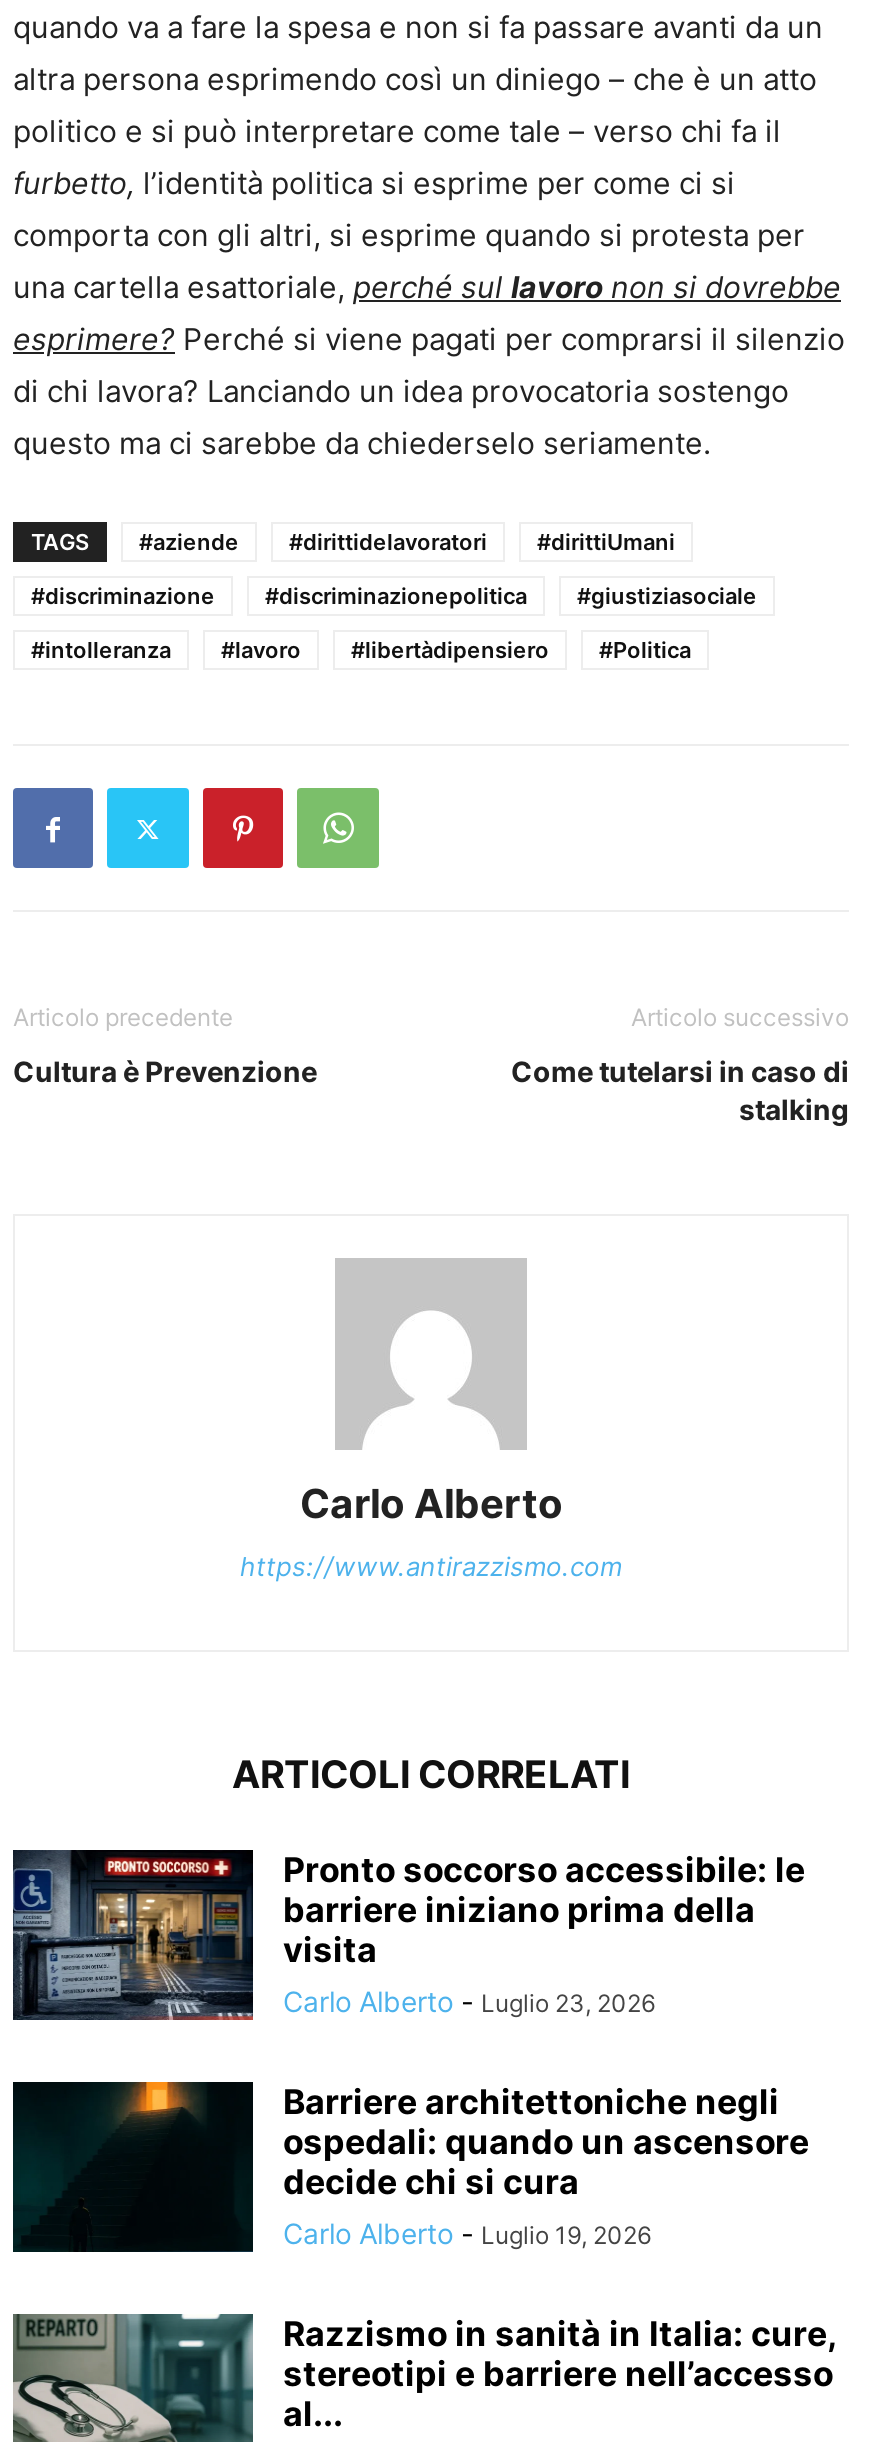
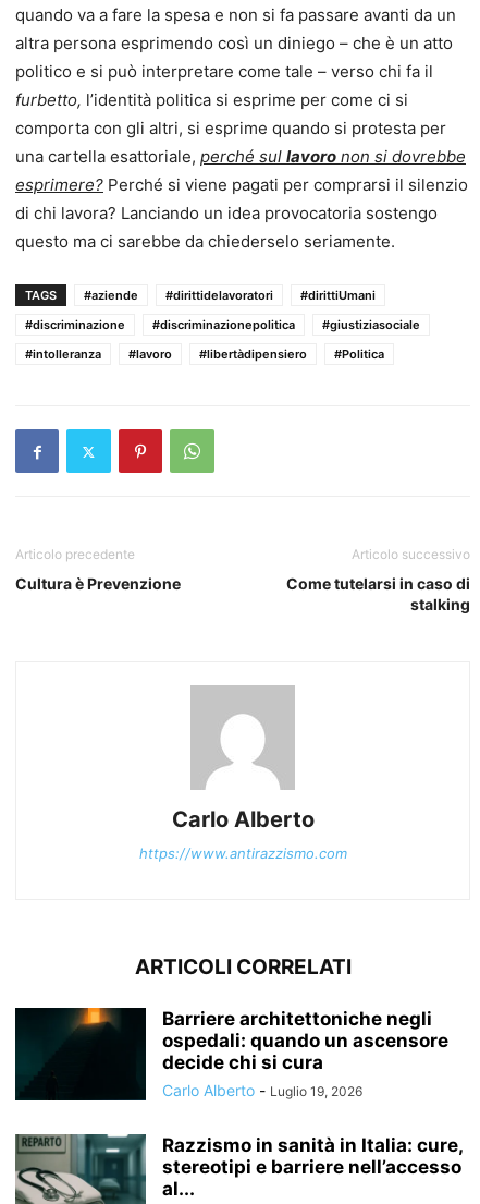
- [image]
- Pronto soccorso accessibile: le
- barriere iniziano prima della
- visita
- Carlo Alberto - Luglio 23, 2026
